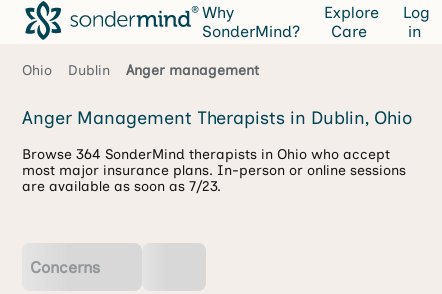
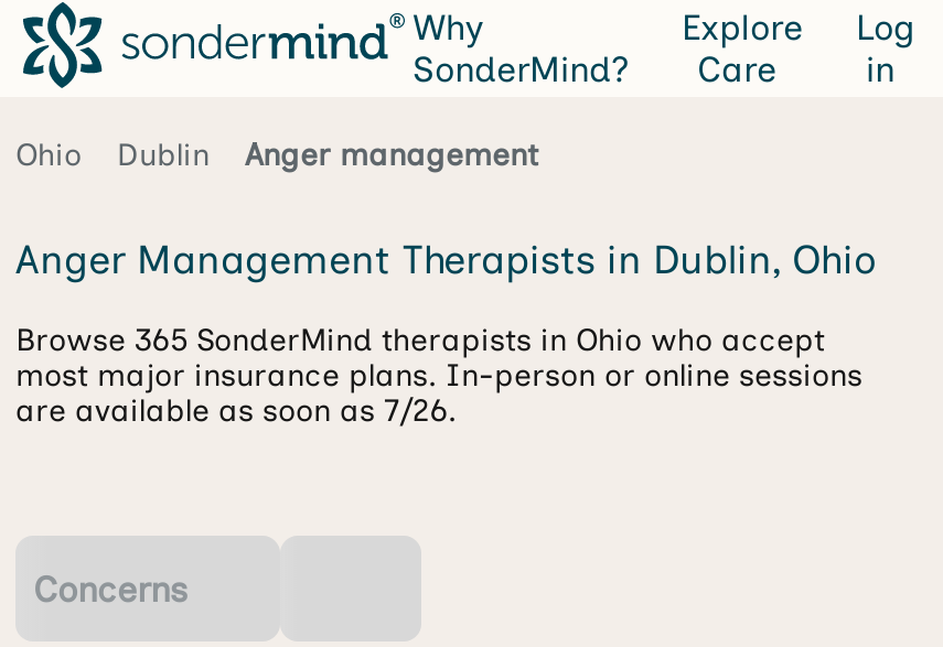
- Browse 364 SonderMind therapists in Ohio who accept
+ Browse 365 SonderMind therapists in Ohio who accept

- are available as soon as 7/23.
+ are available as soon as 7/26.
